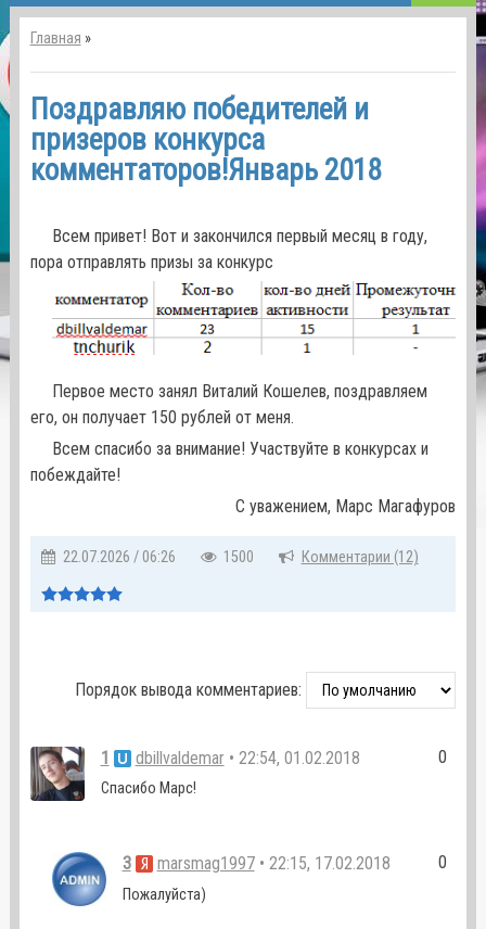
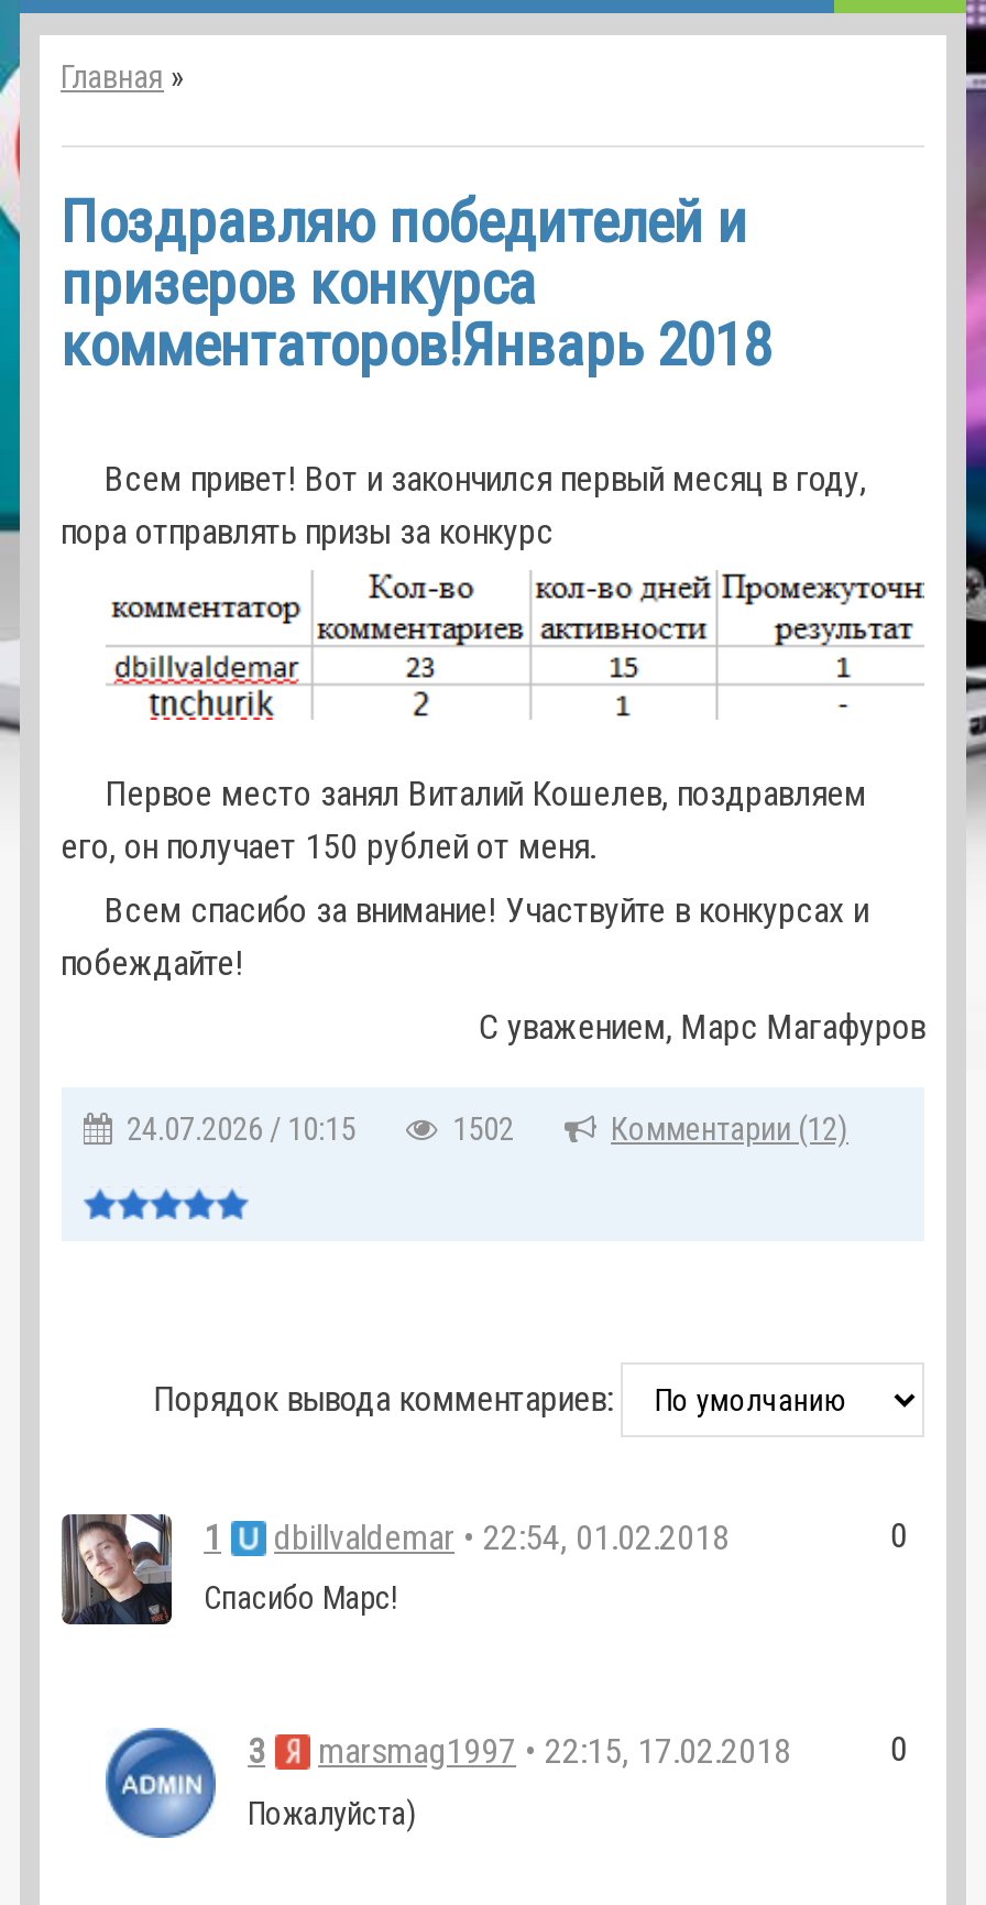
- 22.07.2026 / 06:26
+ 24.07.2026 / 10:15

- 1500
+ 1502
